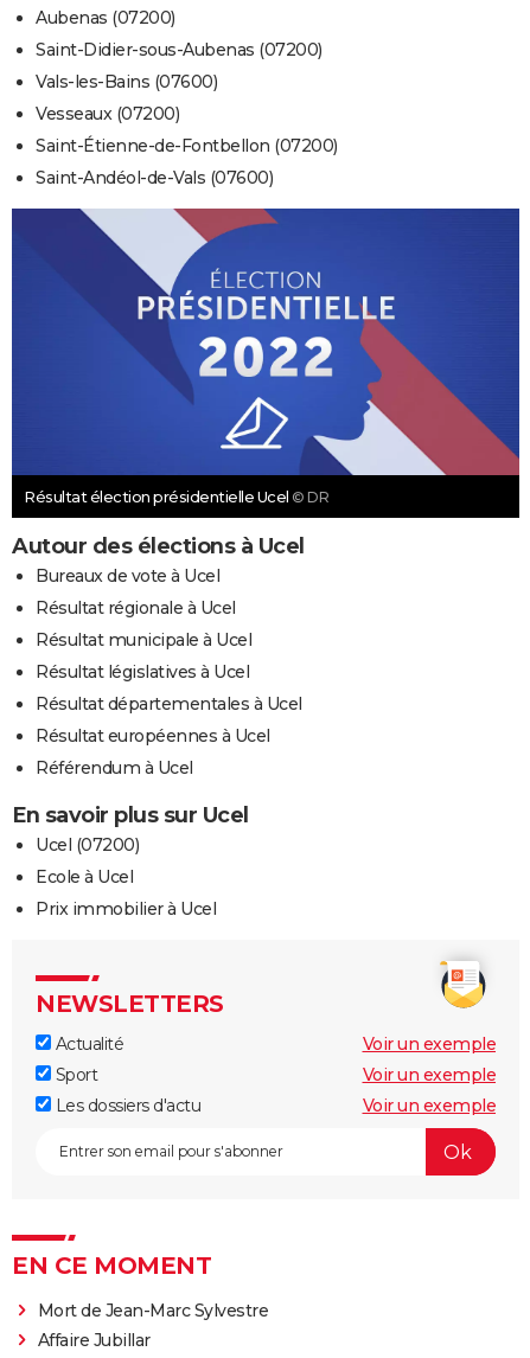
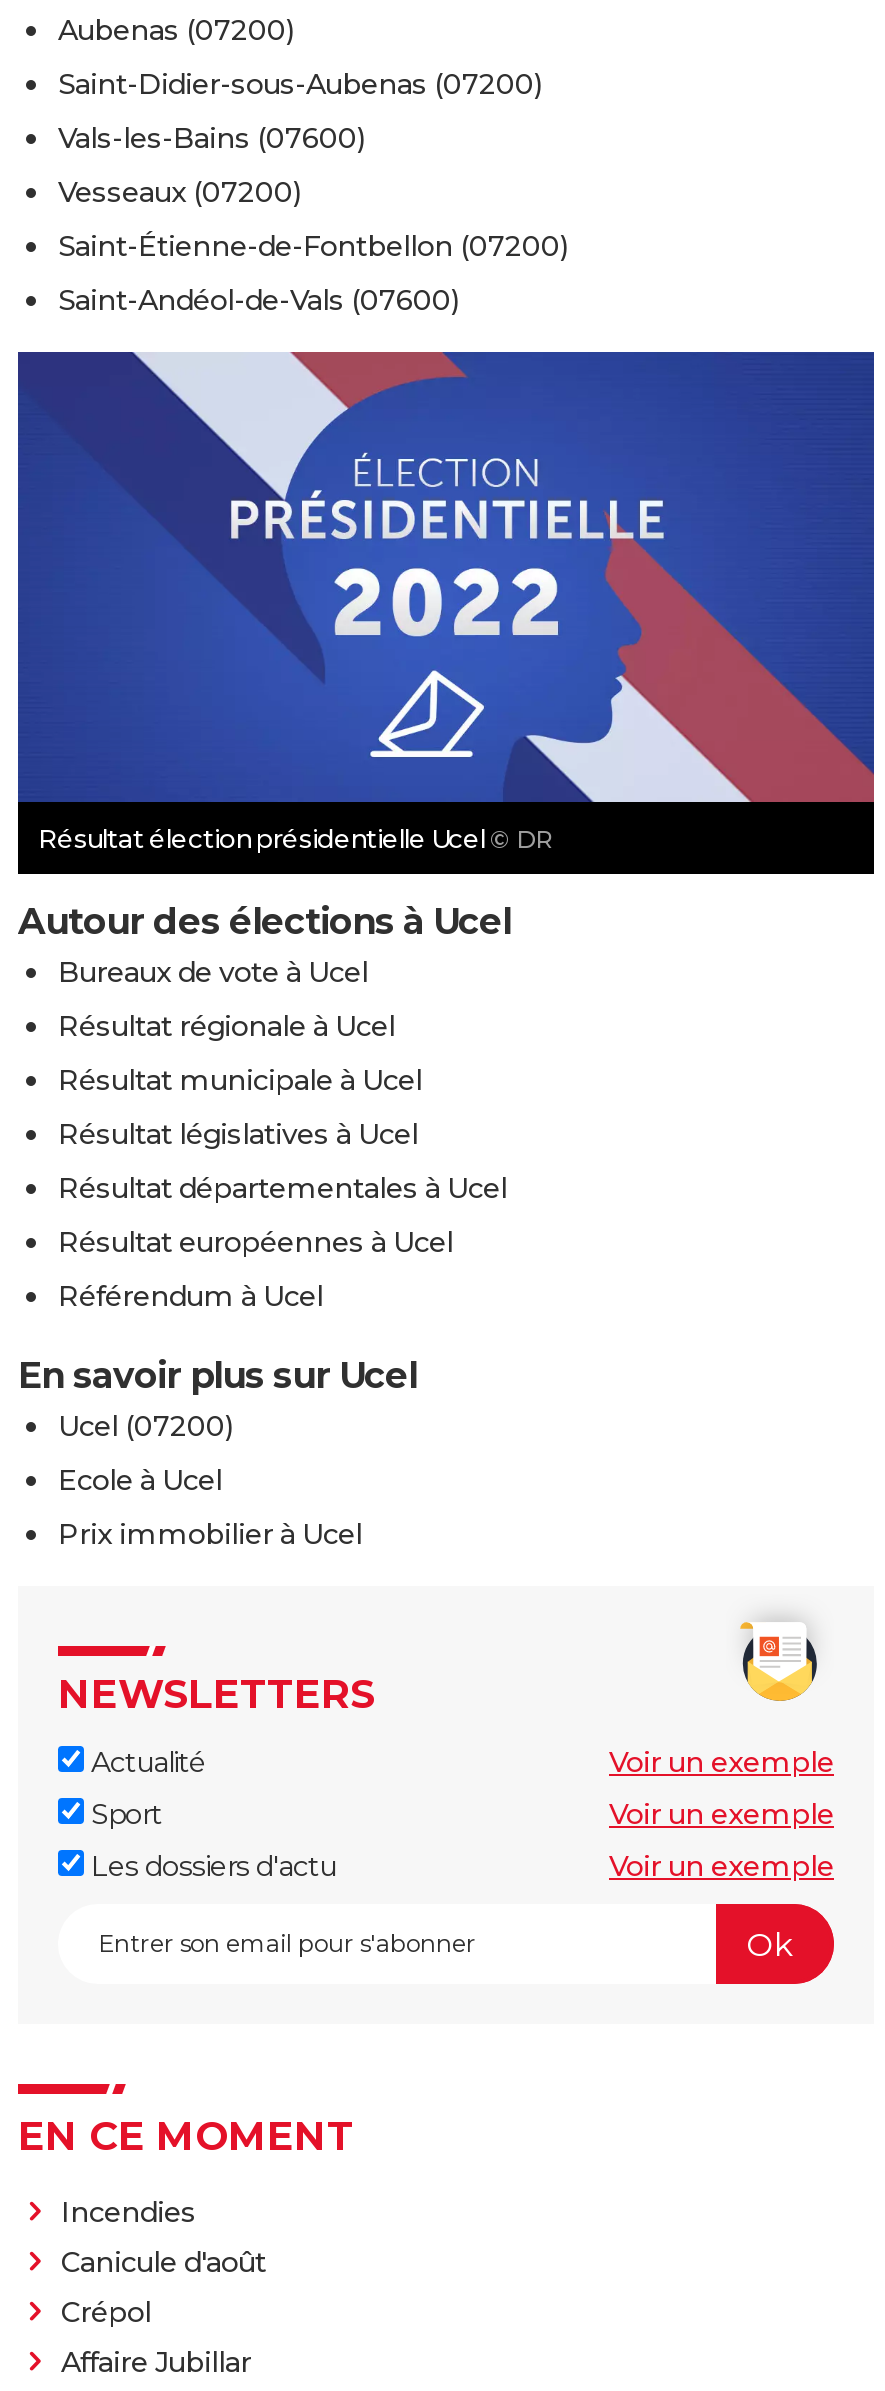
- Mort de Jean-Marc Sylvestre
+ Incendies
+ Canicule d'août
+ Crépol
